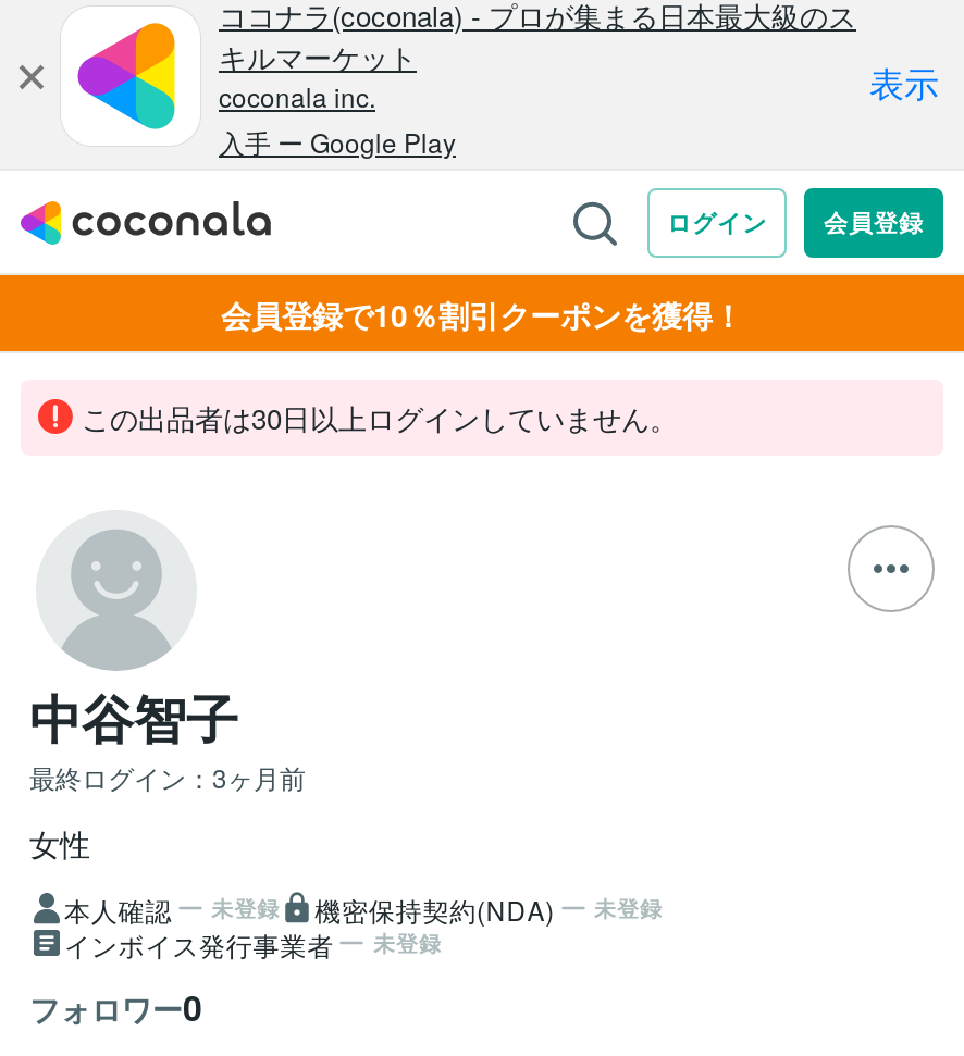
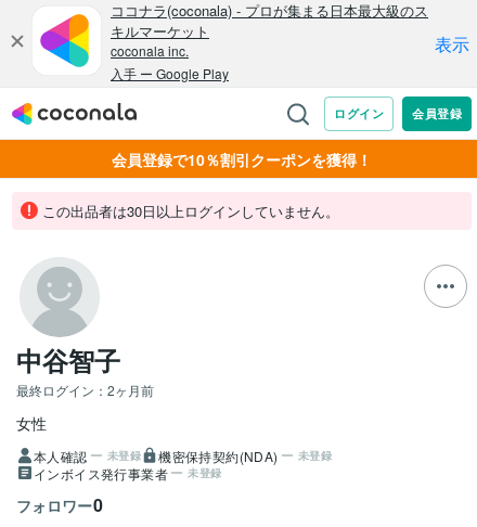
- 最終ログイン：3ヶ月前
+ 最終ログイン：2ヶ月前
